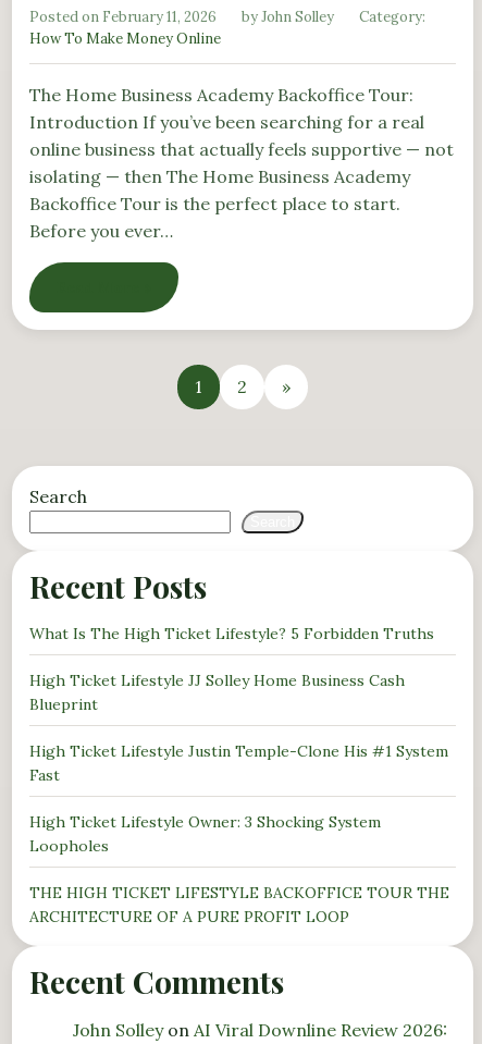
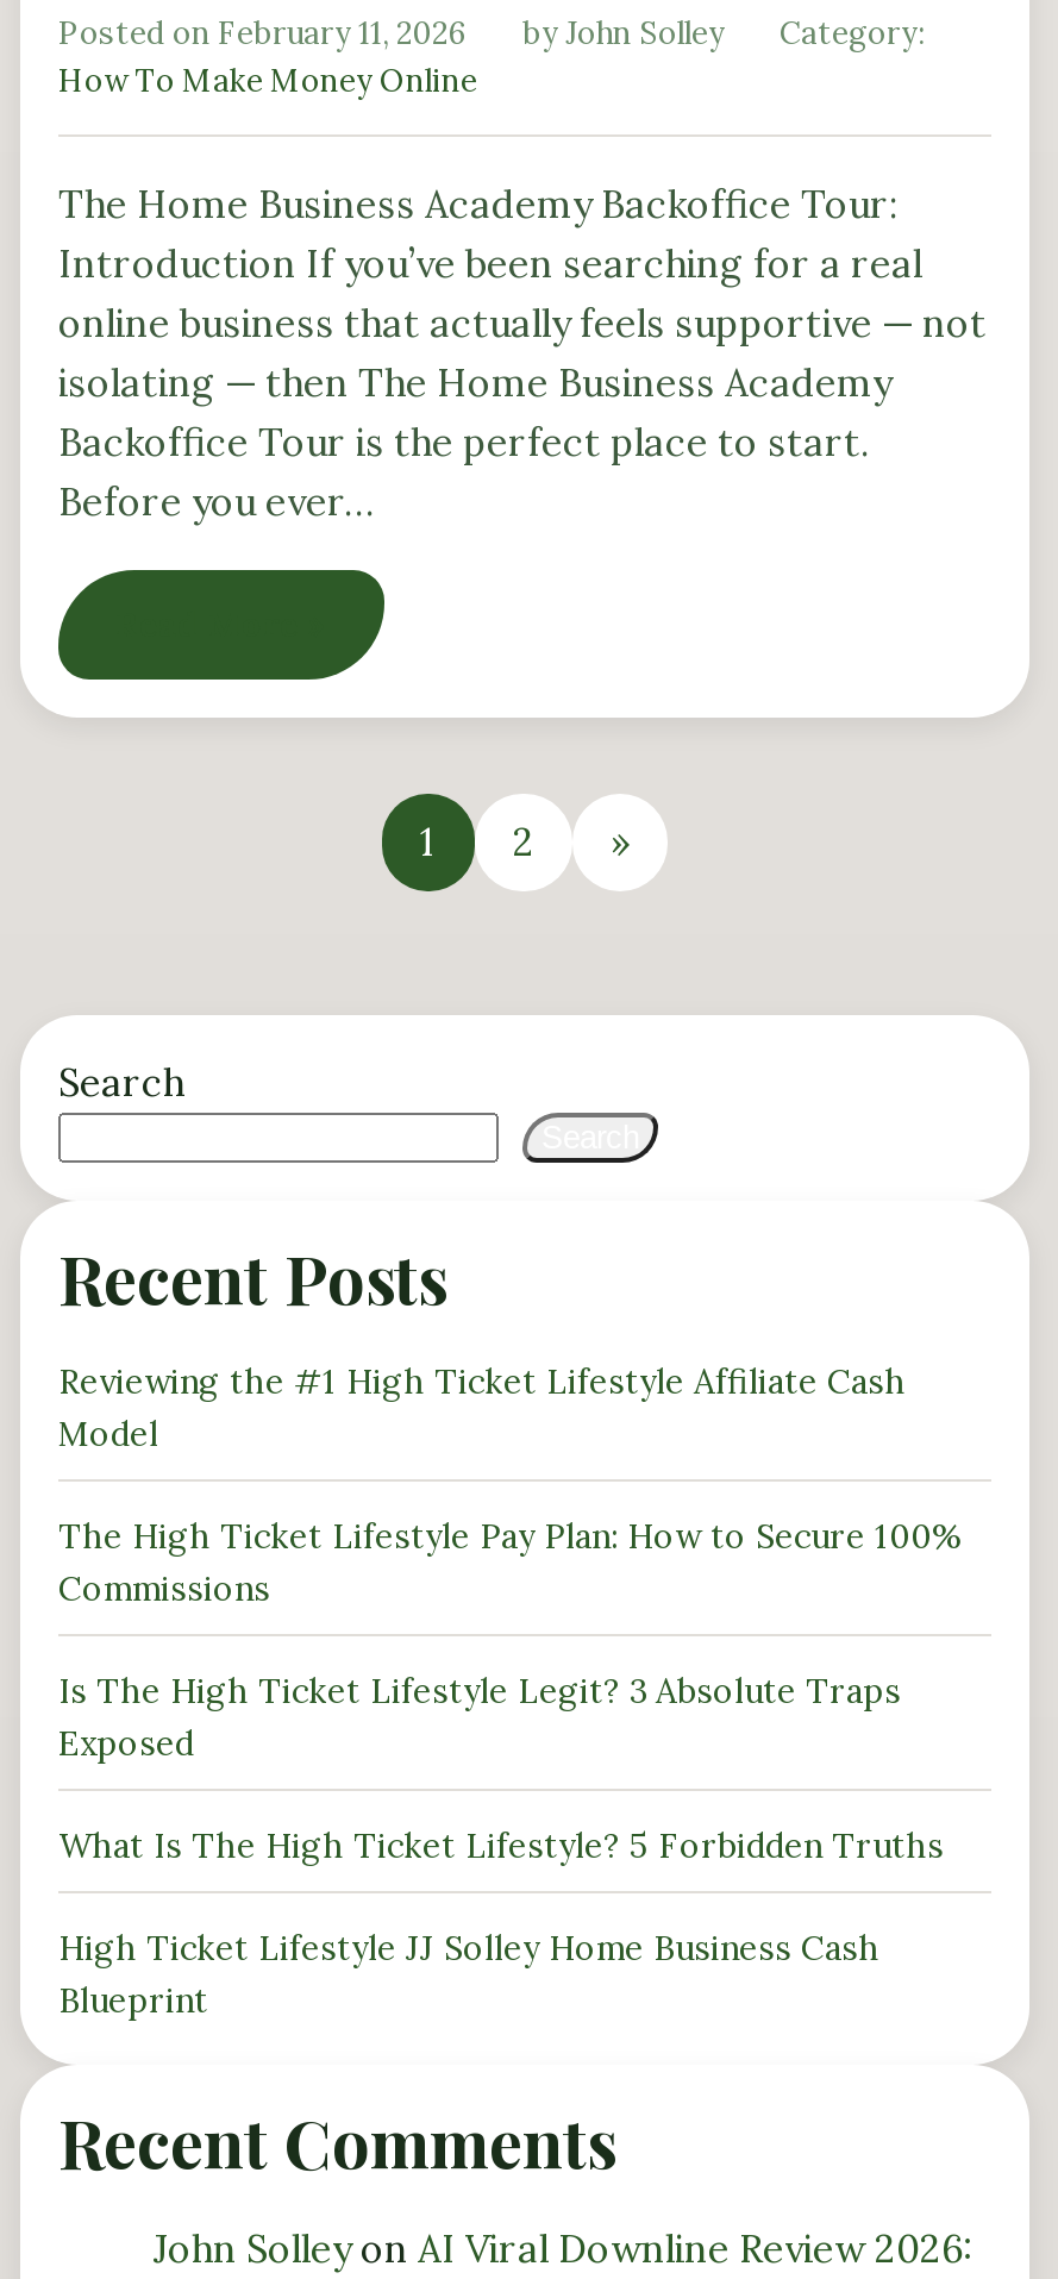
+ Reviewing the #1 High Ticket Lifestyle Affiliate Cash
+ Model
+ The High Ticket Lifestyle Pay Plan: How to Secure 100%
+ Commissions
+ Is The High Ticket Lifestyle Legit? 3 Absolute Traps
+ Exposed

moved down: What Is The High Ticket Lifestyle? 5 Forbidden Truths | High Ticket Lifestyle JJ Solley Home Business Cash | Blueprint

- High Ticket Lifestyle Justin Temple-Clone His #1 System
- Fast
- High Ticket Lifestyle Owner: 3 Shocking System
- Loopholes
- THE HIGH TICKET LIFESTYLE BACKOFFICE TOUR THE
- ARCHITECTURE OF A PURE PROFIT LOOP
